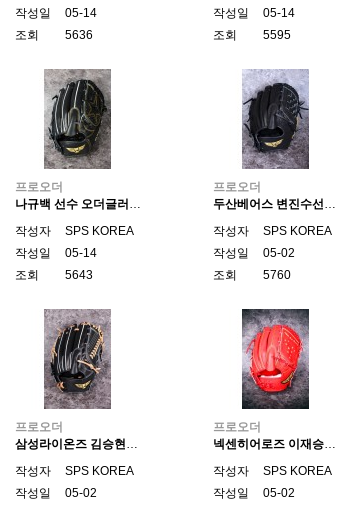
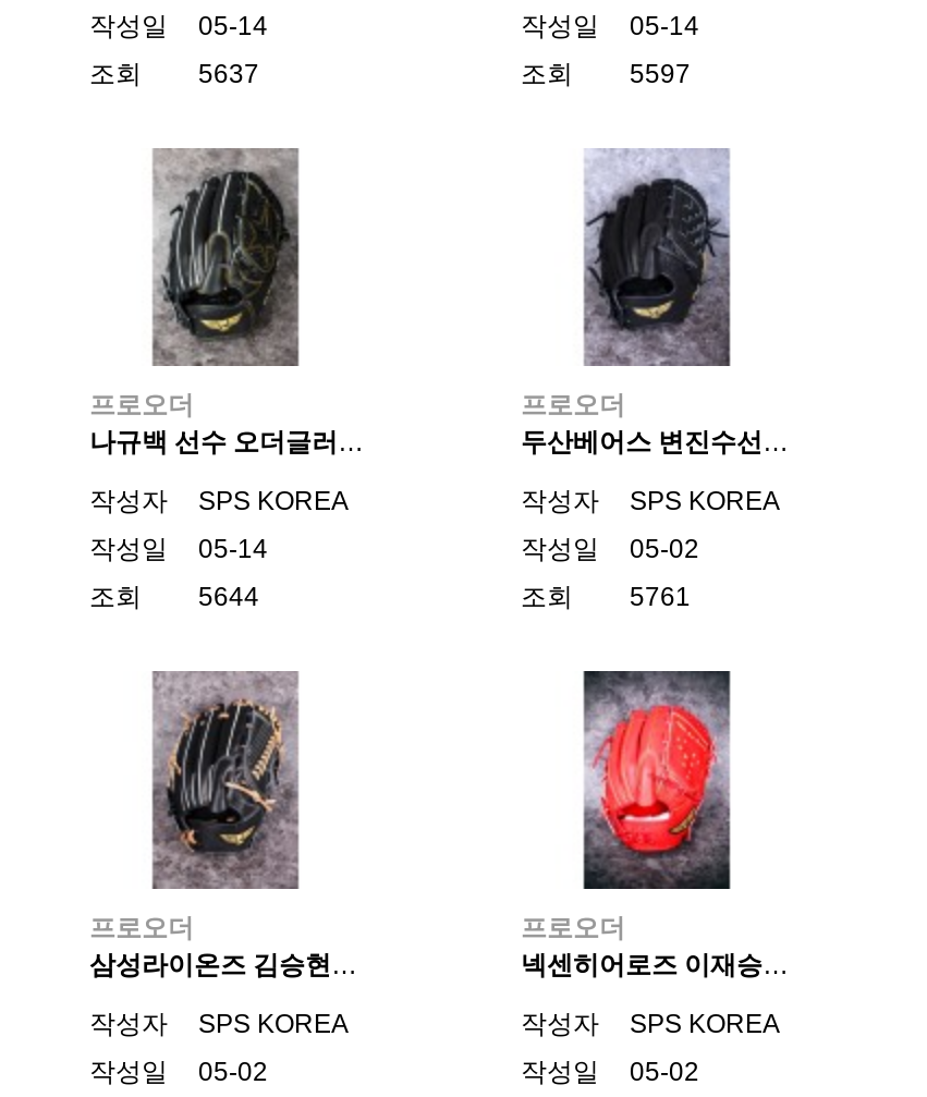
- 조회 5636
+ 조회 5637

- 조회 5595
+ 조회 5597

- 조회 5643
+ 조회 5644

- 조회 5760
+ 조회 5761
